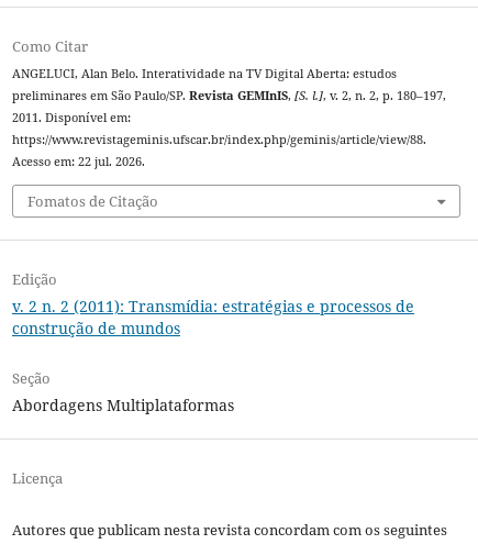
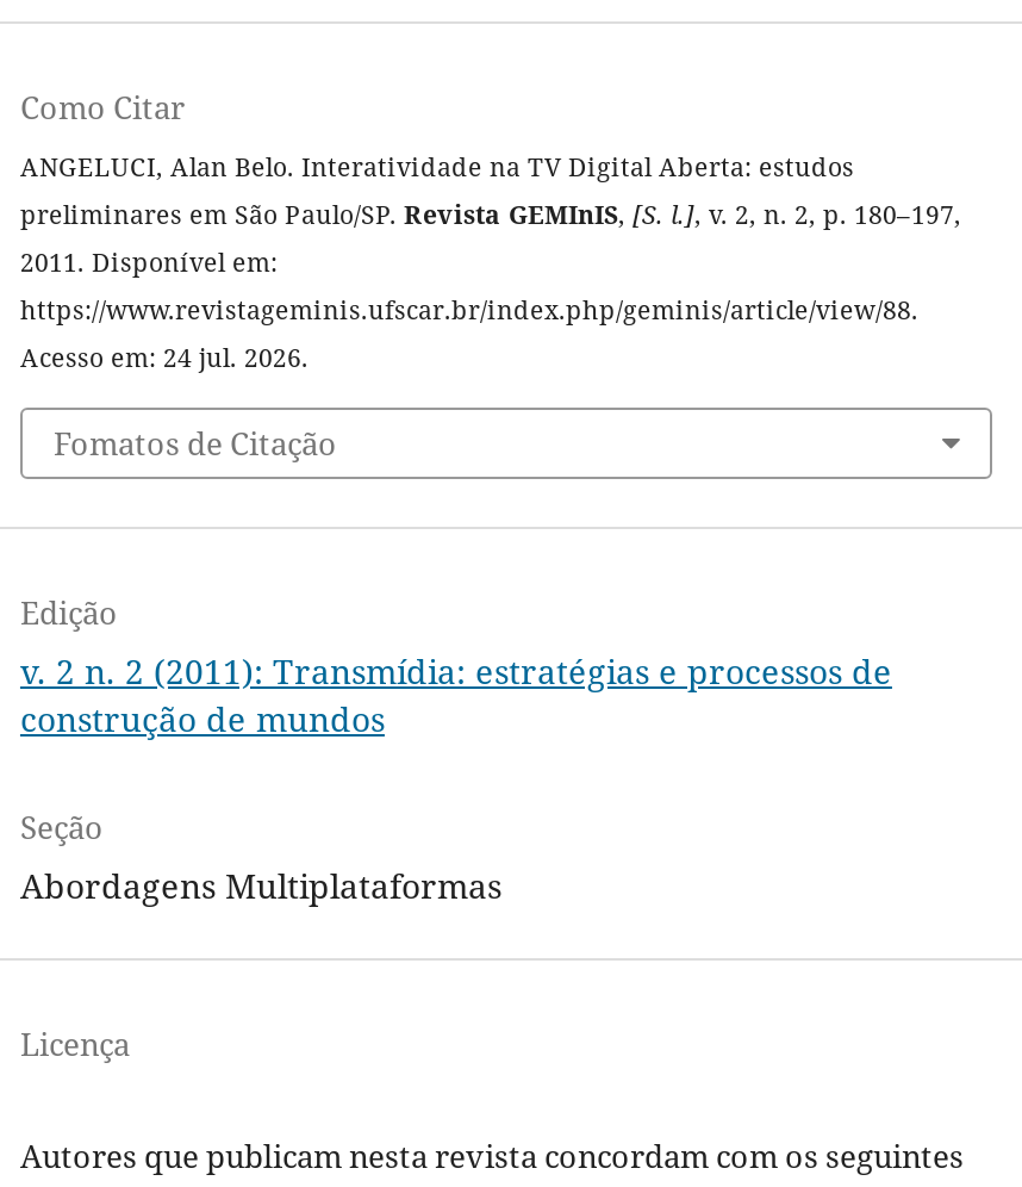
- Acesso em: 22 jul. 2026.
+ Acesso em: 24 jul. 2026.
